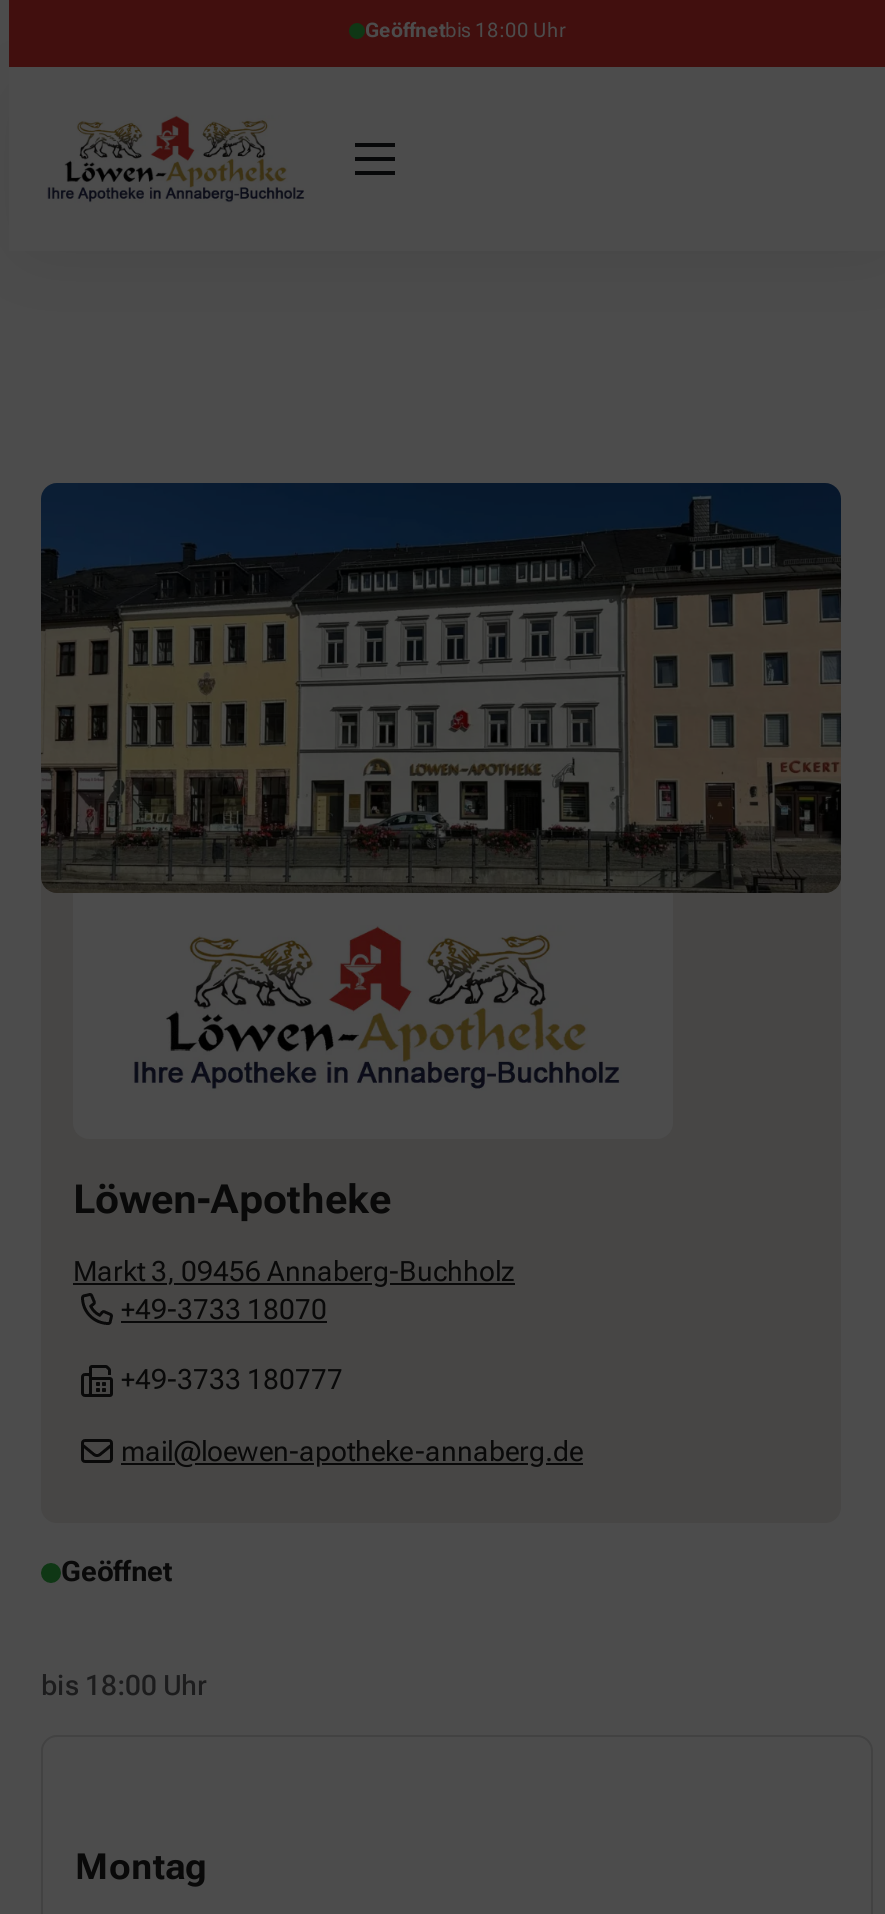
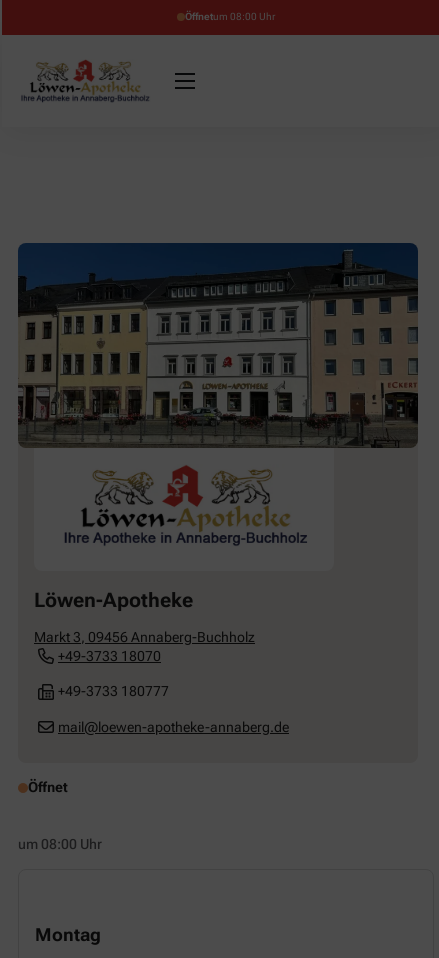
- Geöffnetbis 18:00 Uhr
+ Öffnetum 08:00 Uhr

- Geöffnet
+ Öffnet

- bis 18:00 Uhr
+ um 08:00 Uhr
